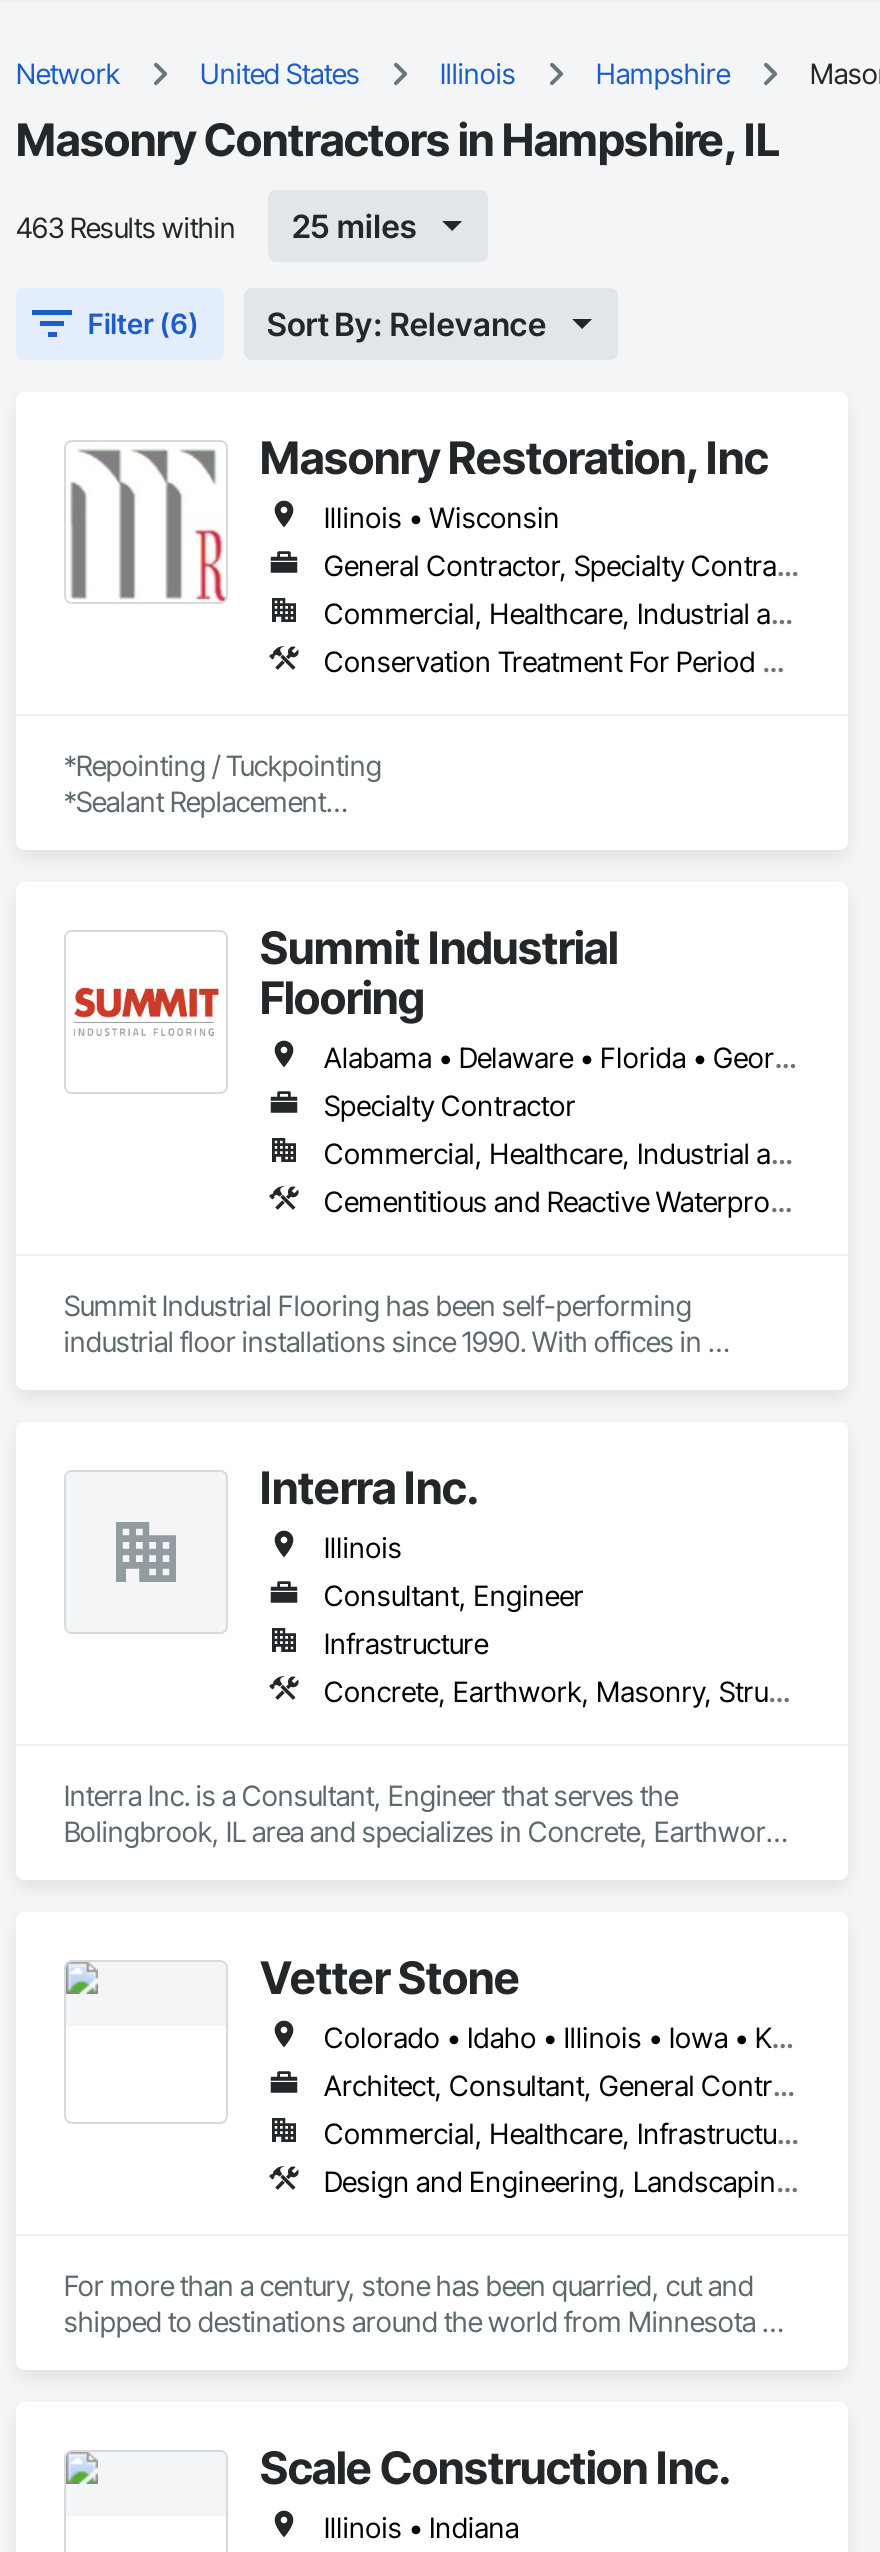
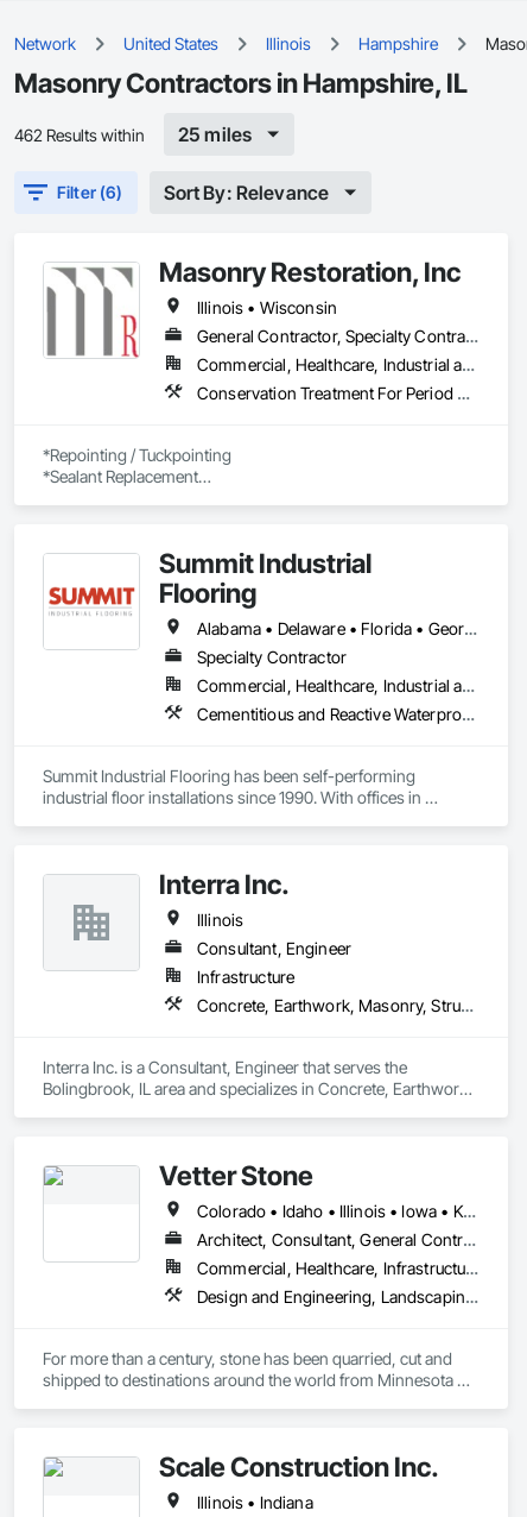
- 463 Results within
+ 462 Results within
